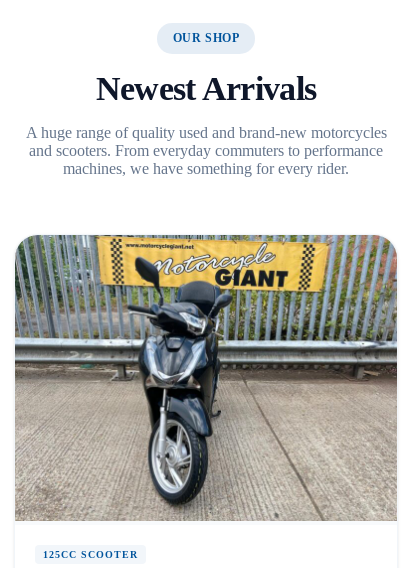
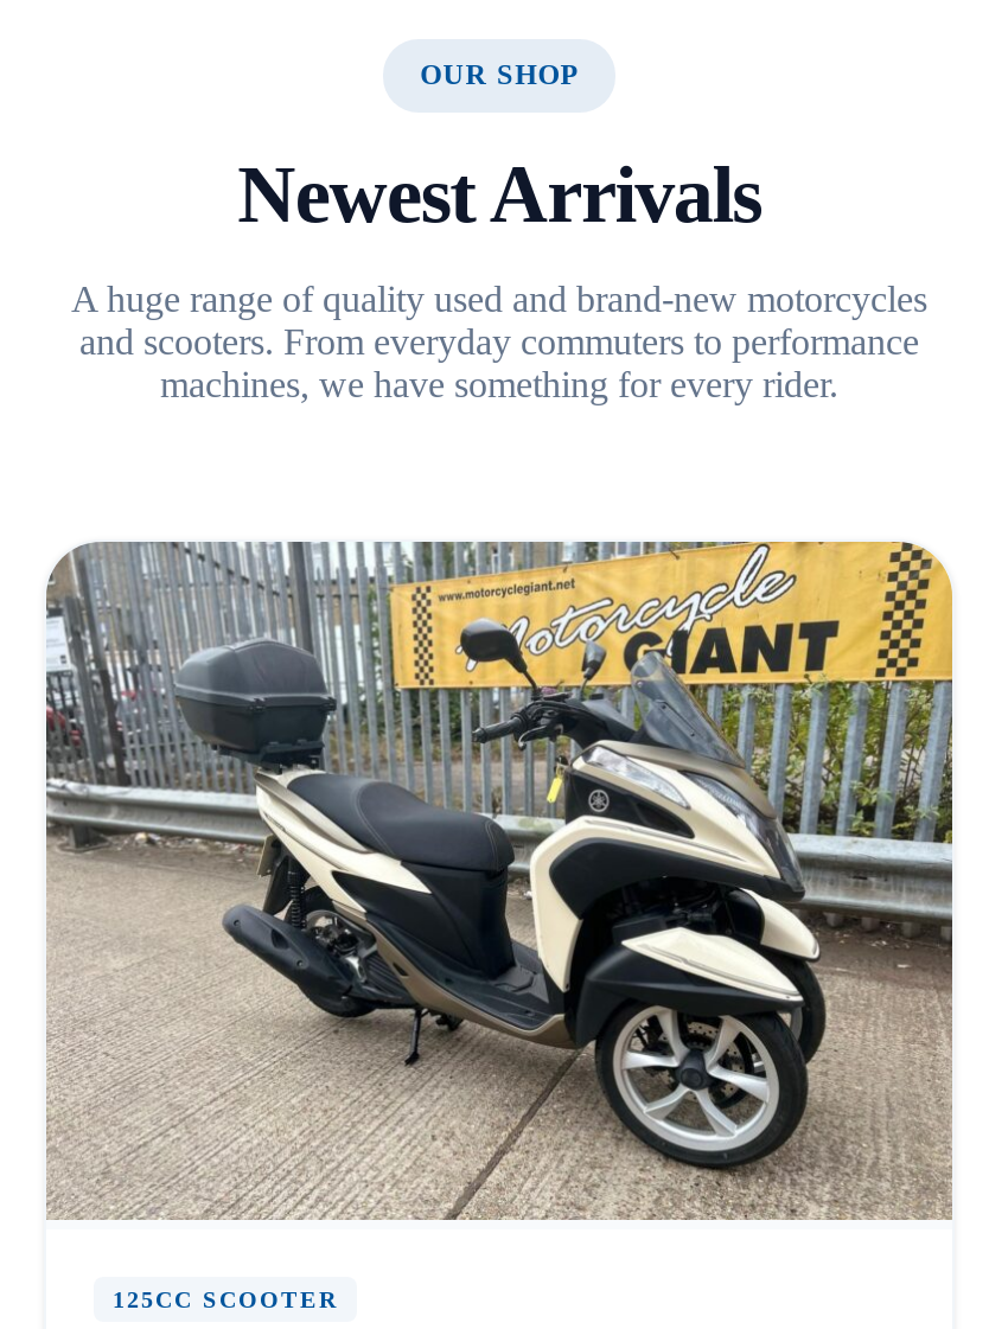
- [image]
+ [image]
